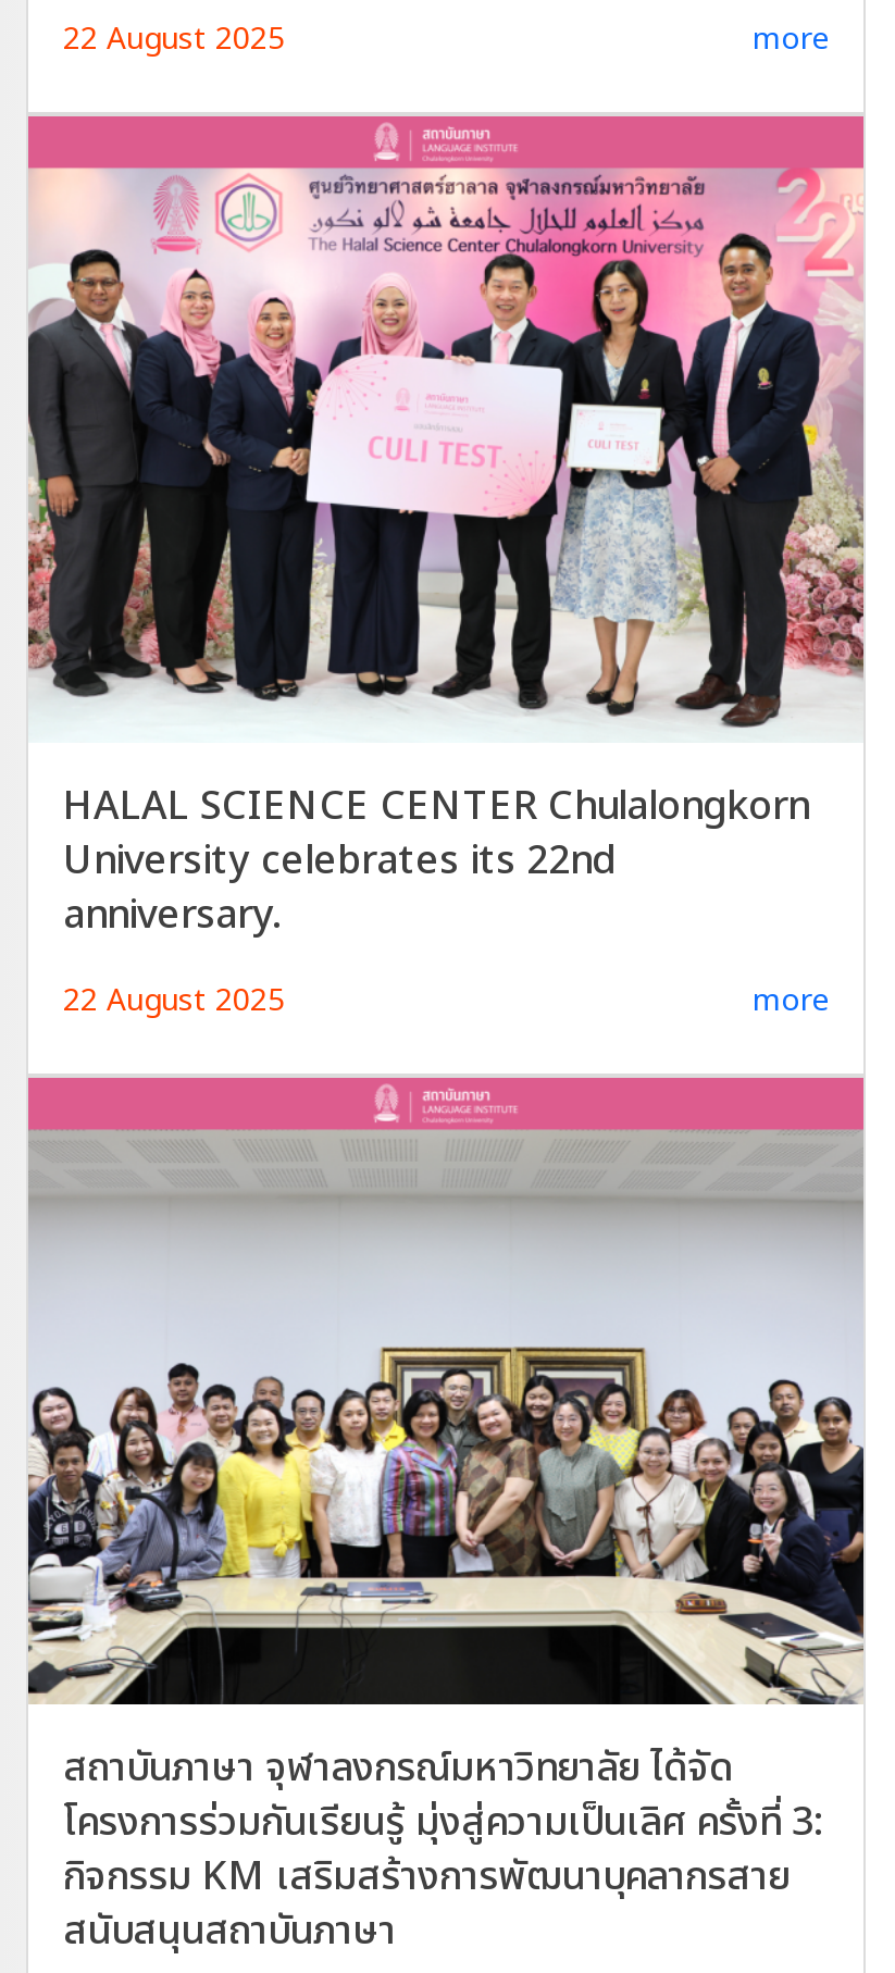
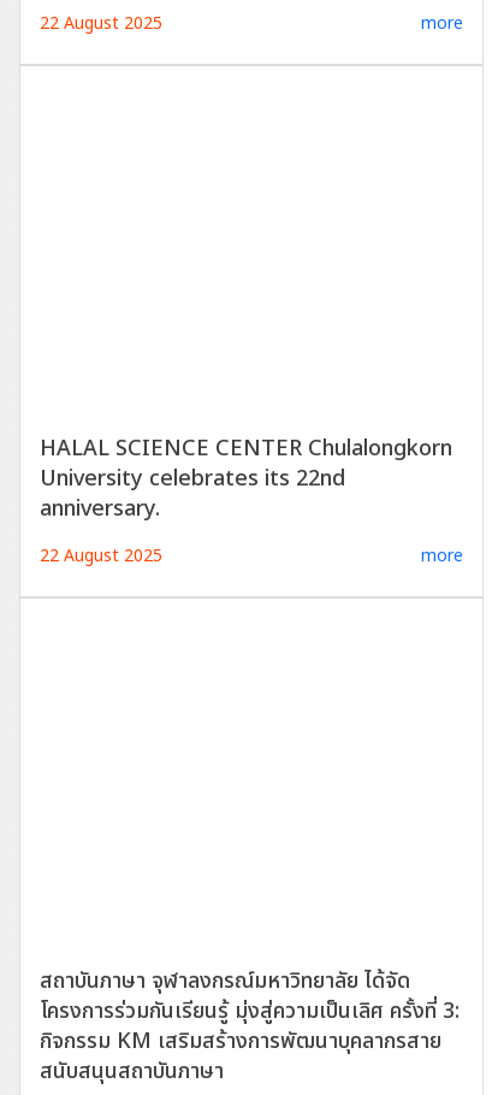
- [image]

- [image]
